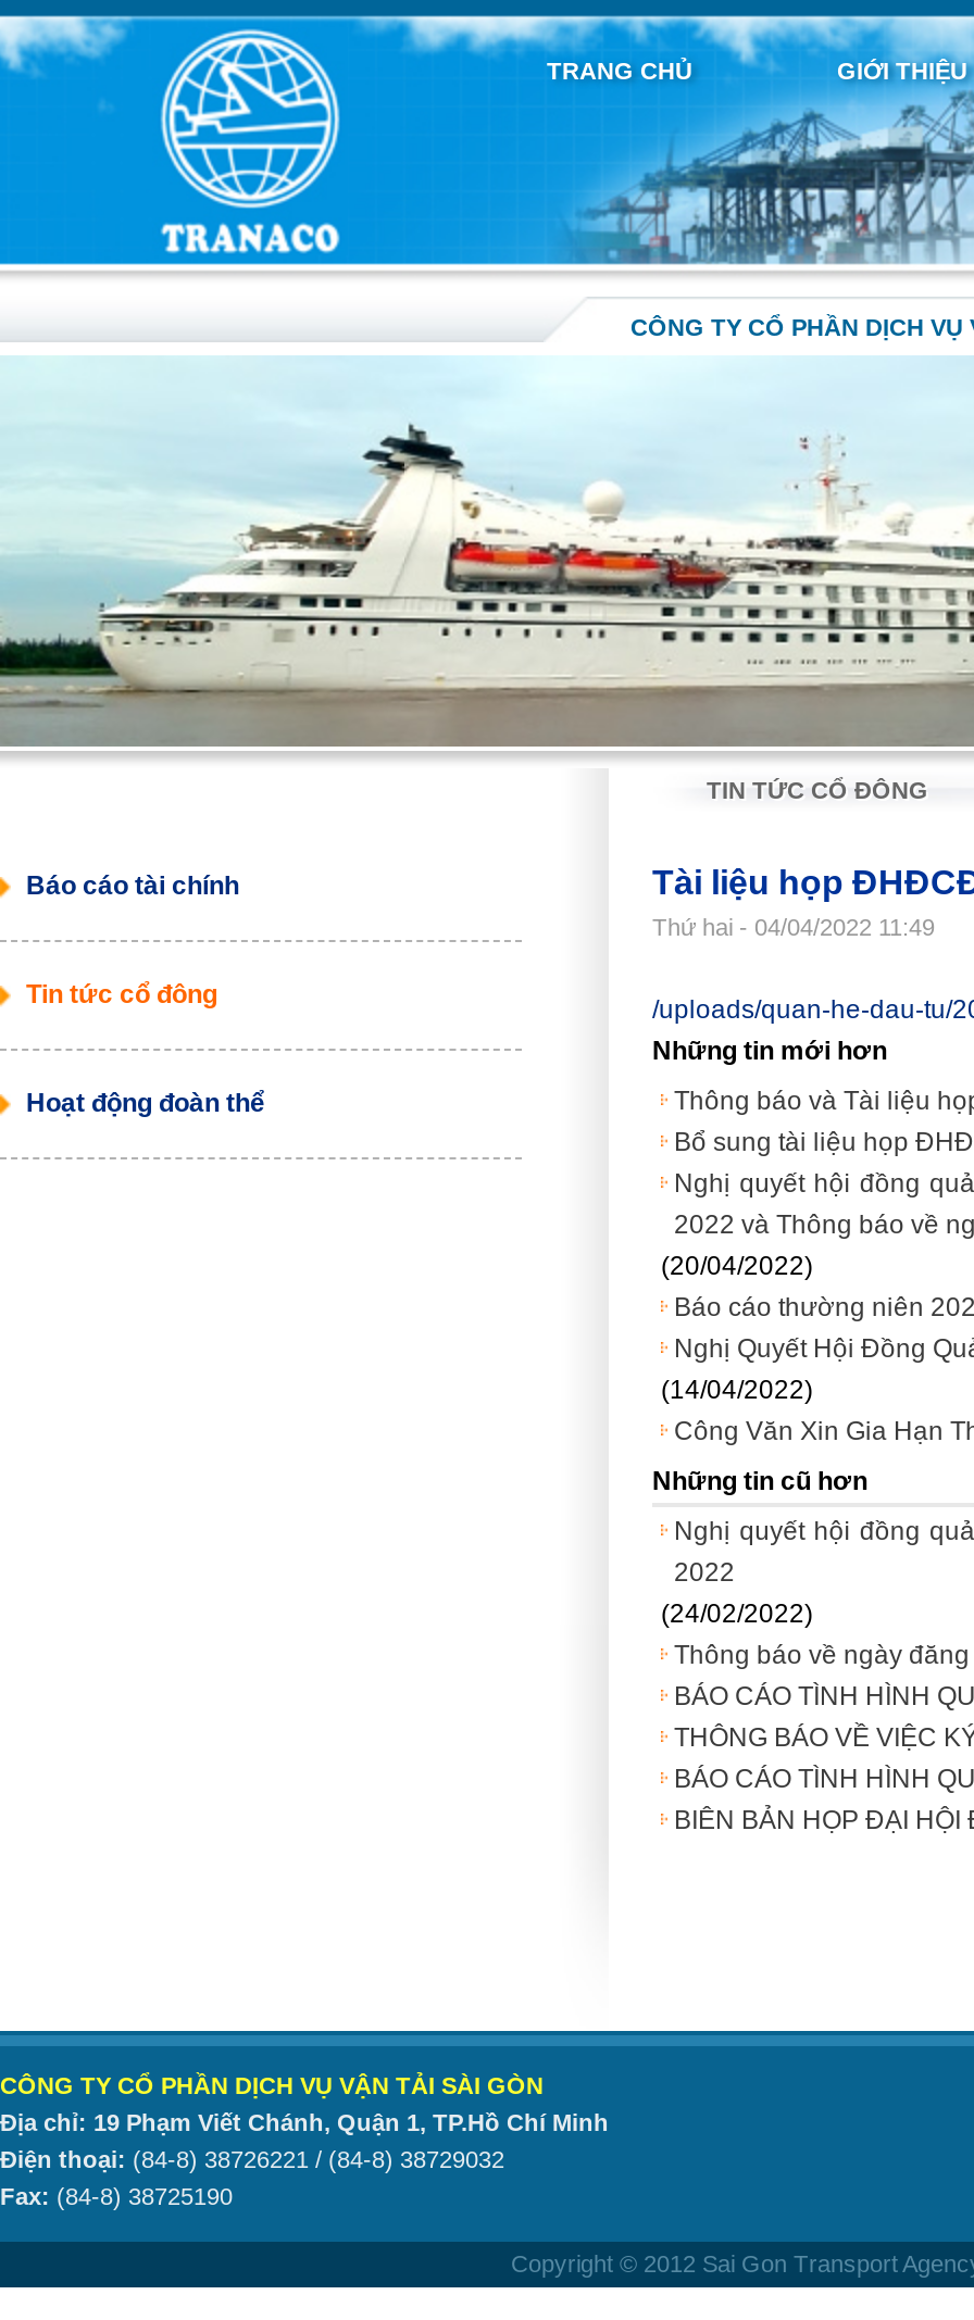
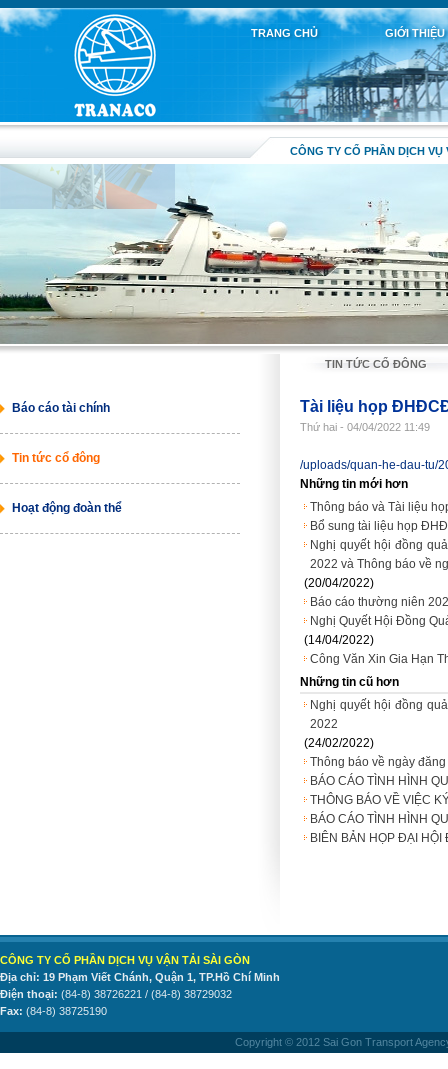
+ [image]
